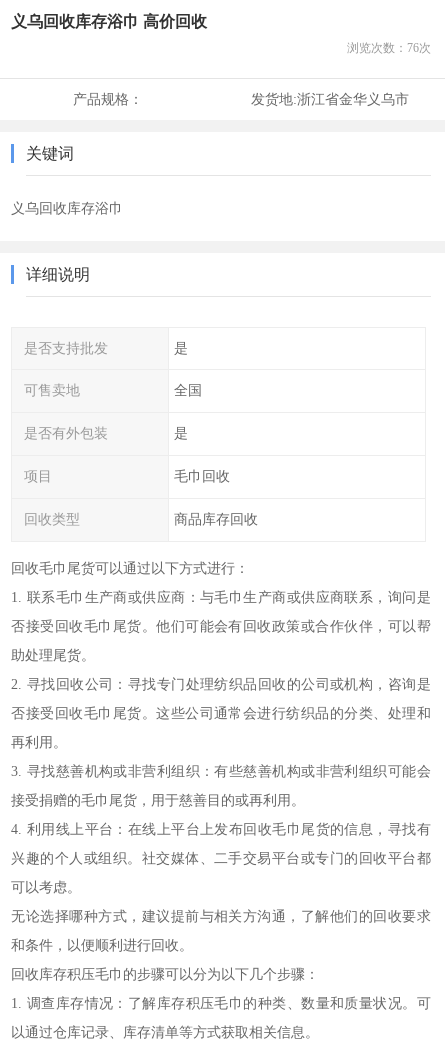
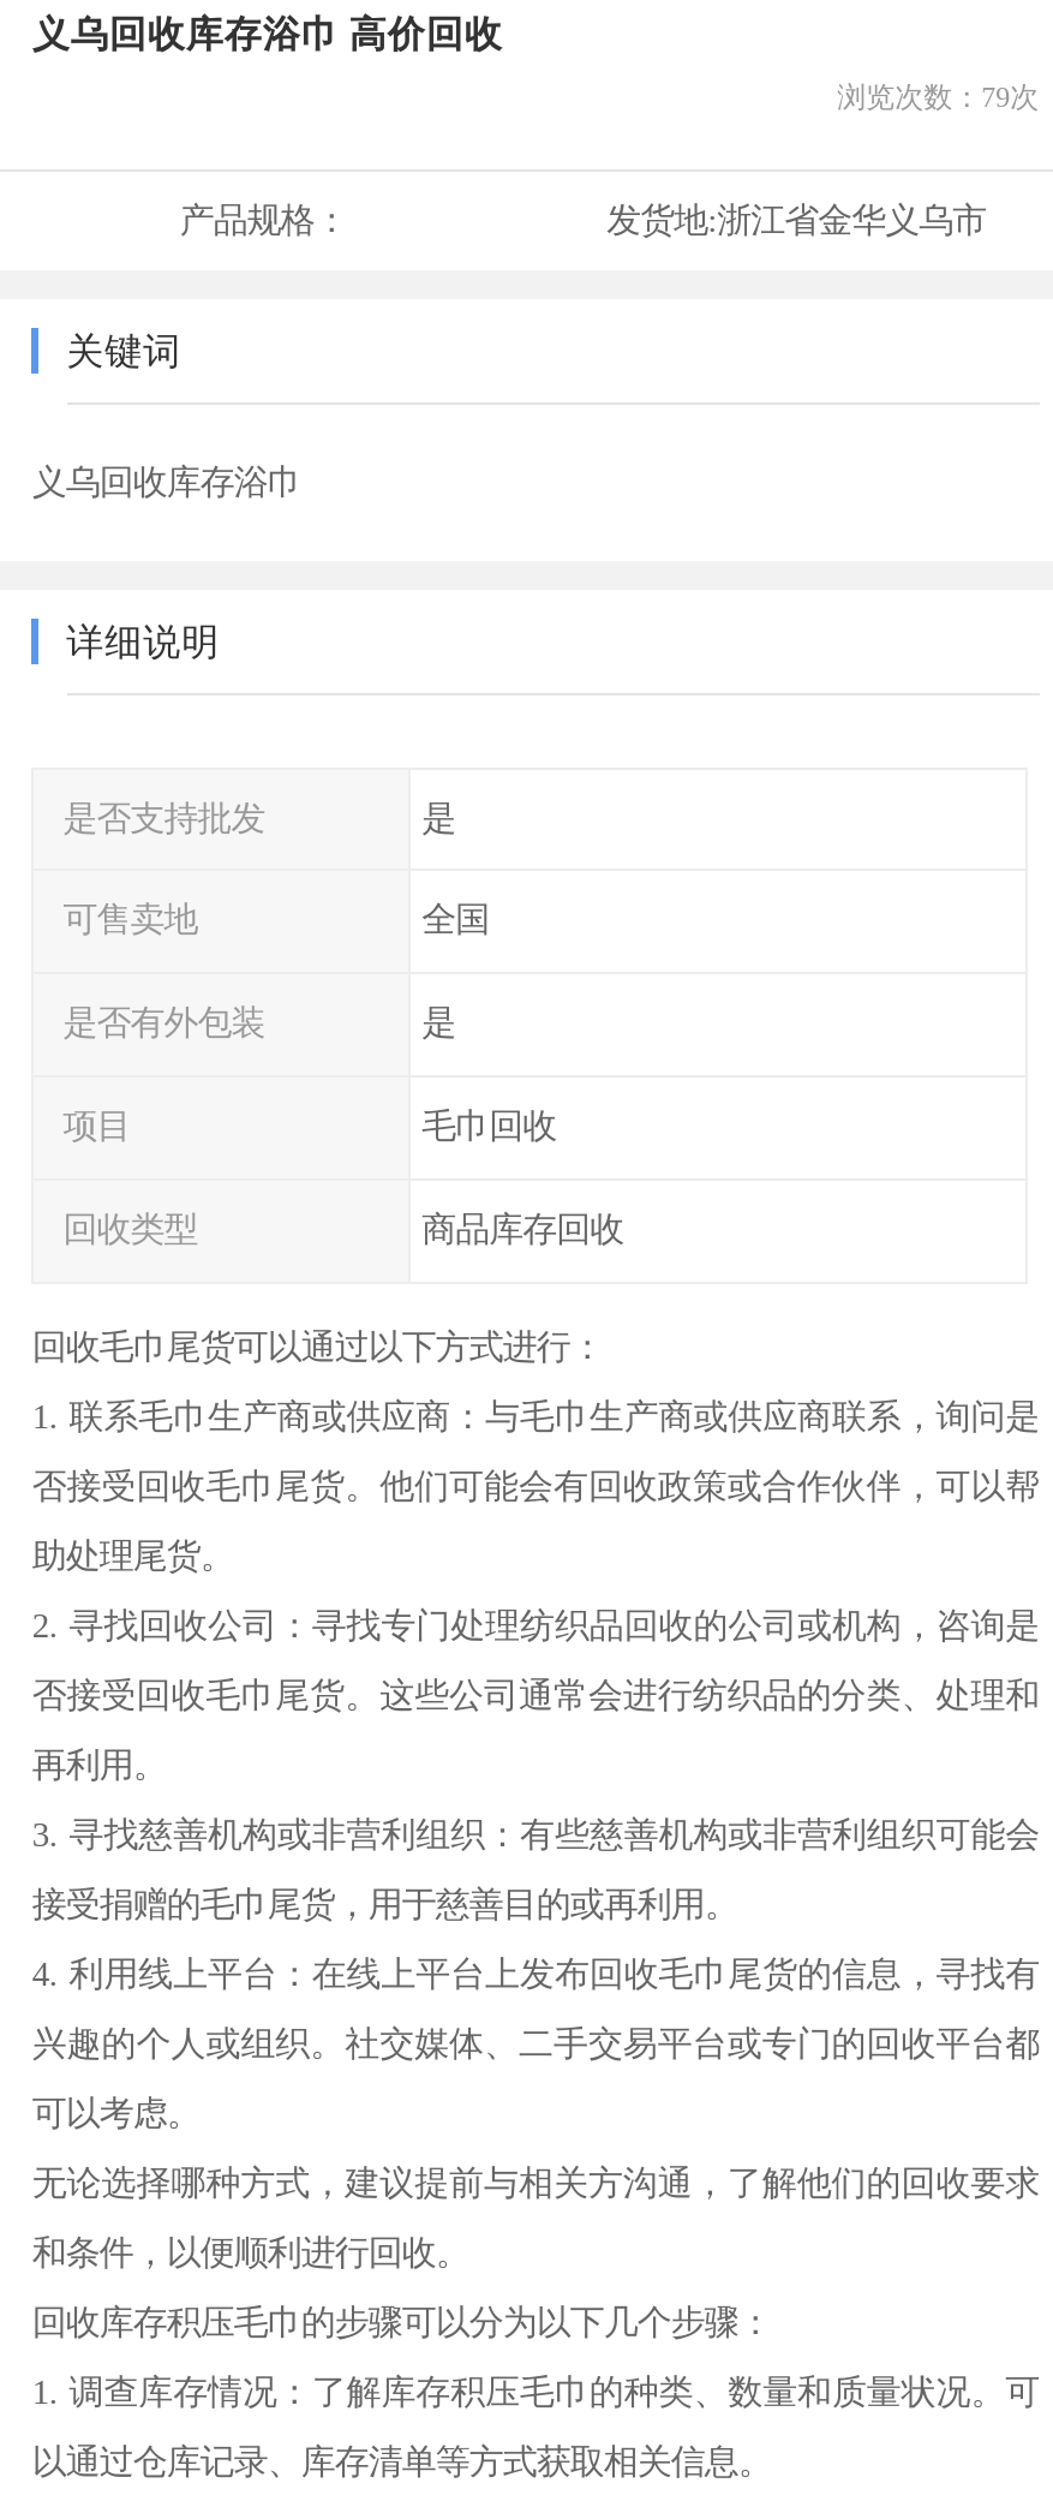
- 浏览次数：76次
+ 浏览次数：79次
